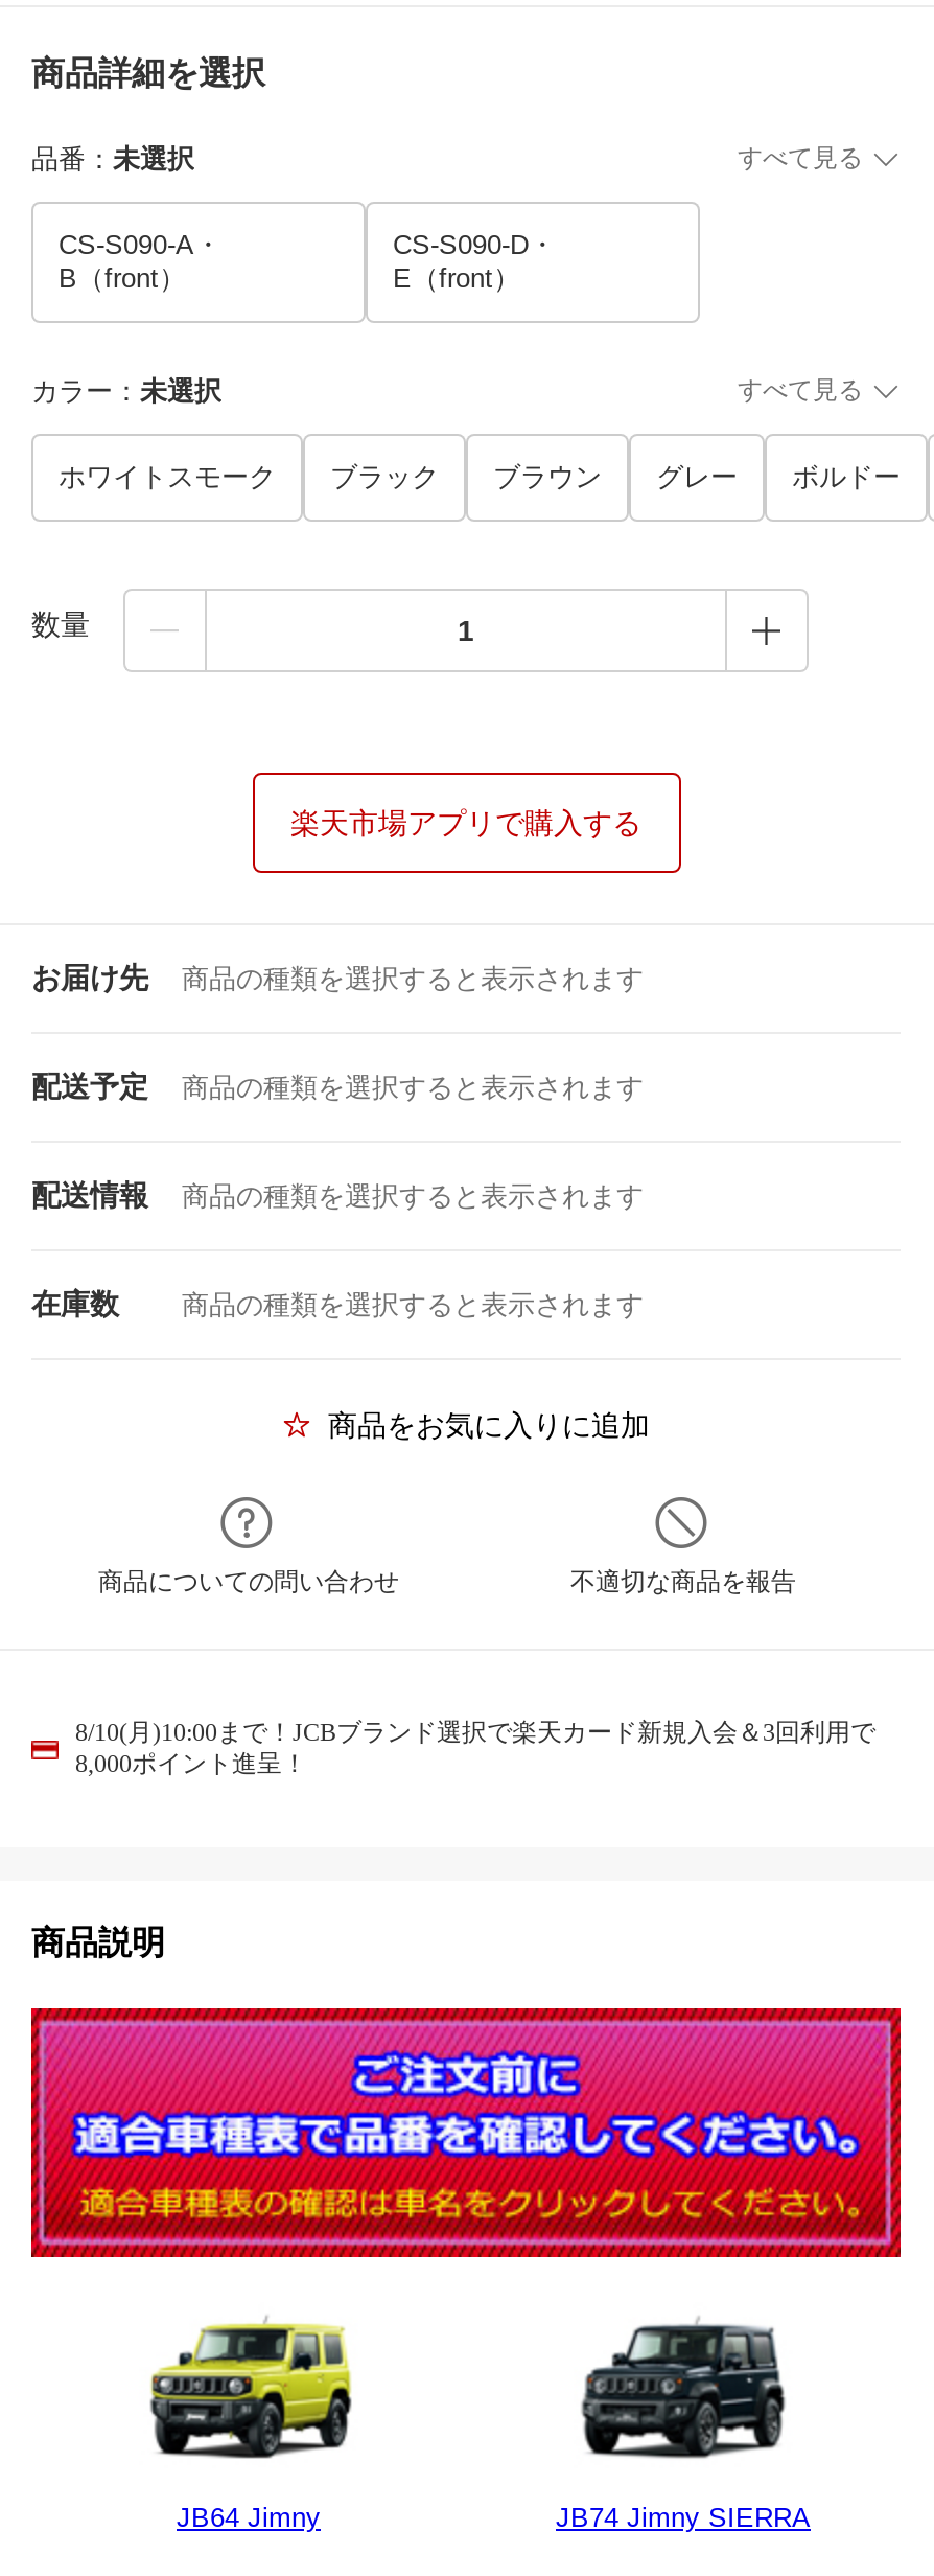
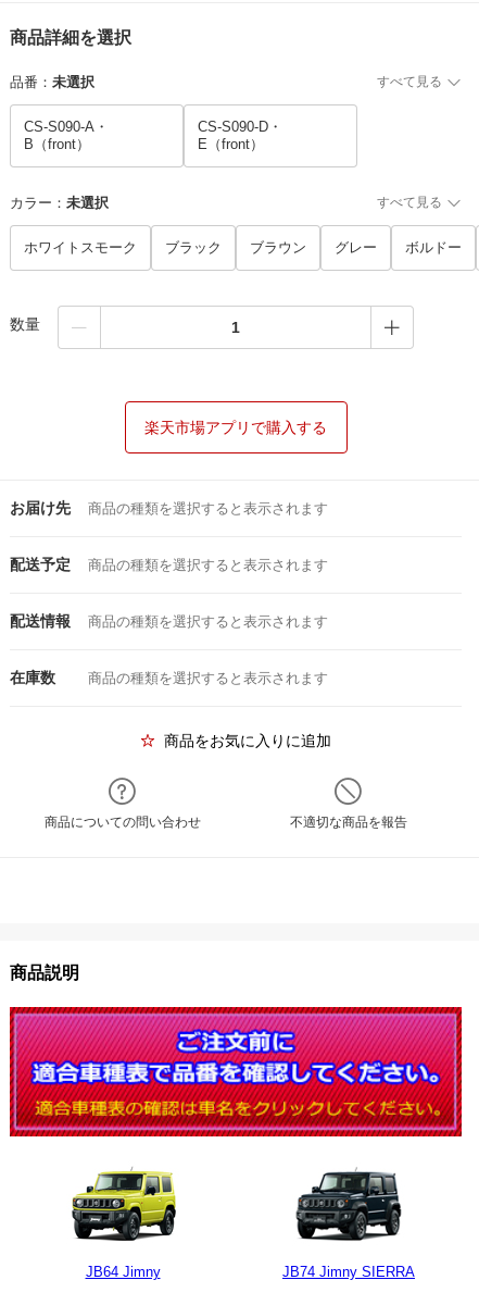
- 8/10(月)10:00まで！JCBブランド選択で楽天カード新規入会＆3回利用で
- 8,000ポイント進呈！
